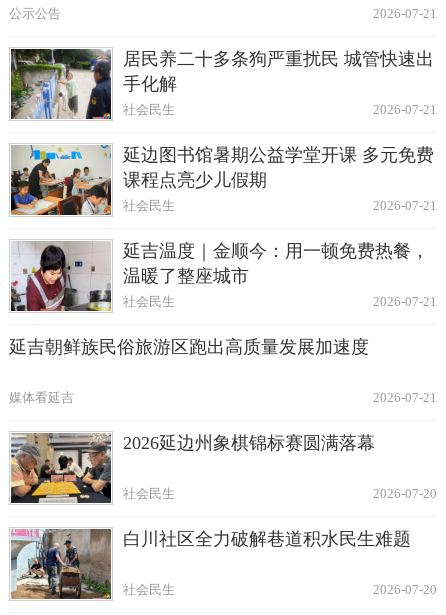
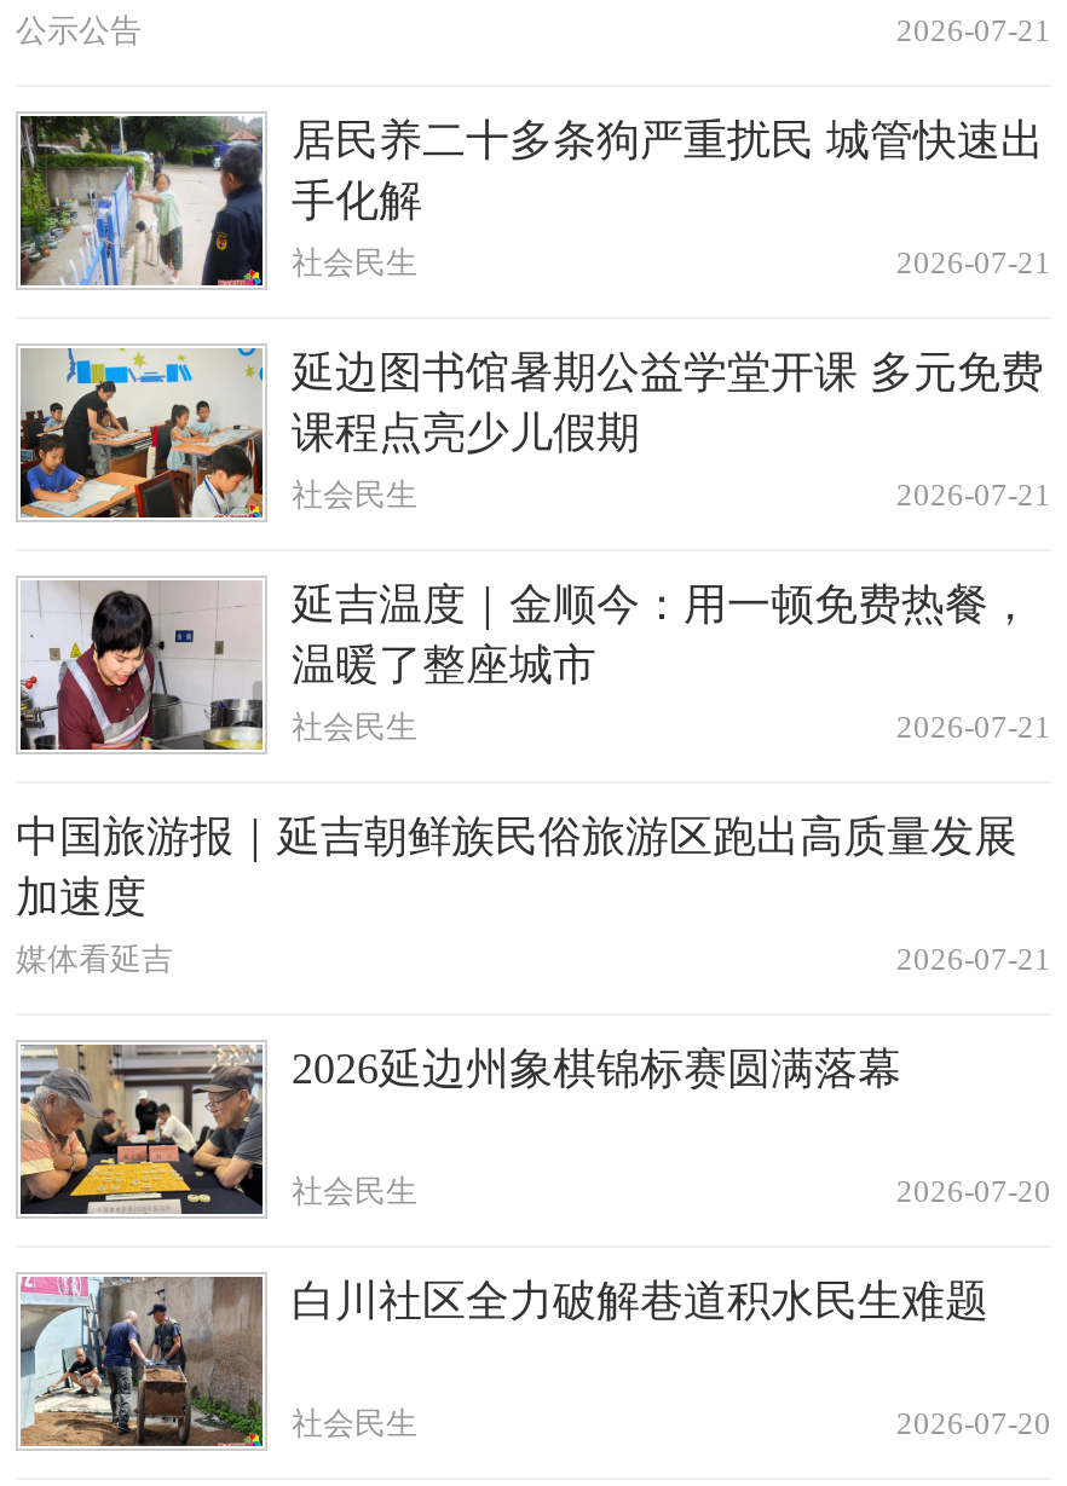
- 延吉朝鲜族民俗旅游区跑出高质量发展加速度
+ 中国旅游报｜延吉朝鲜族民俗旅游区跑出高质量发展
+ 加速度
